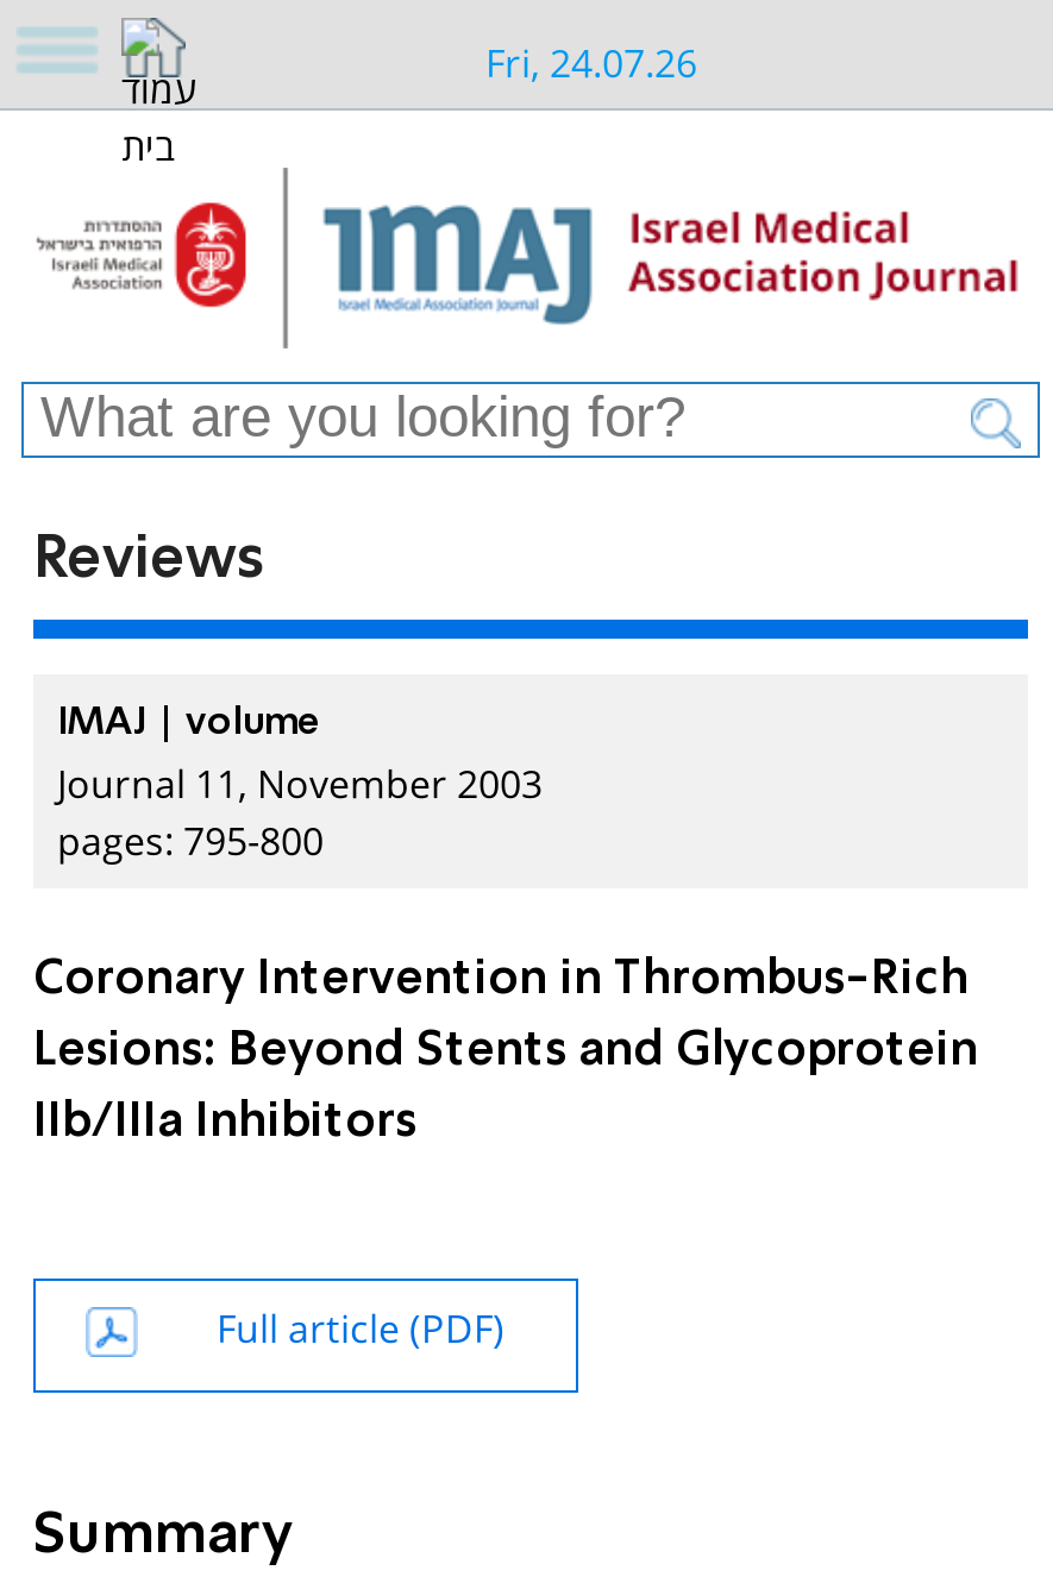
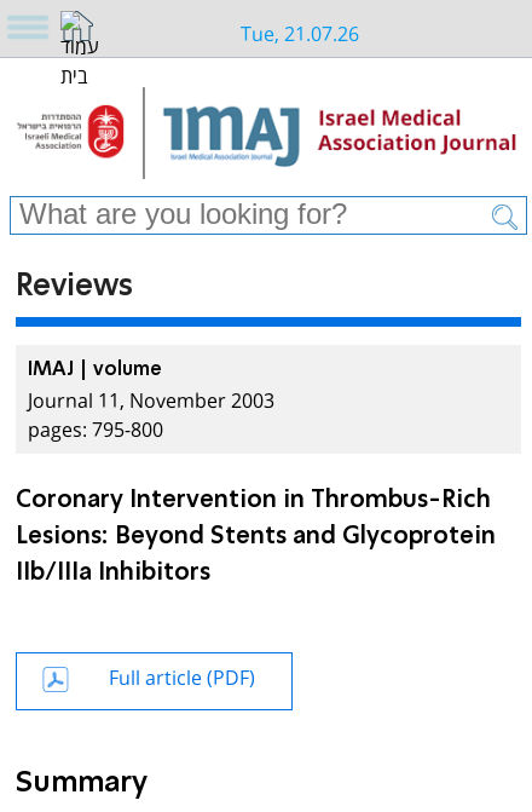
- Fri, 24.07.26
+ Tue, 21.07.26
